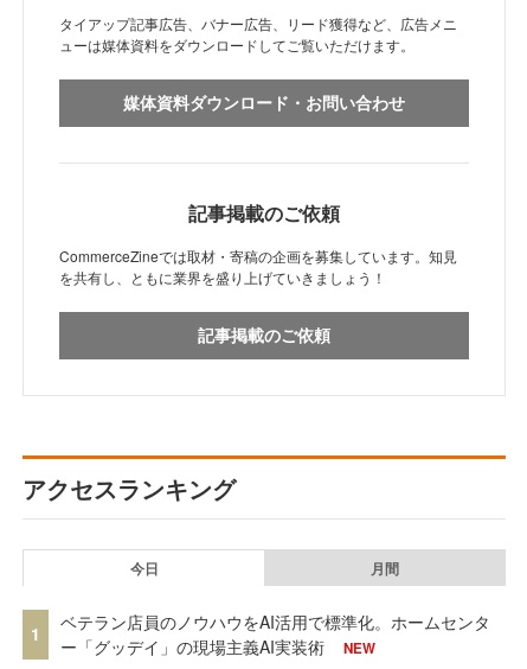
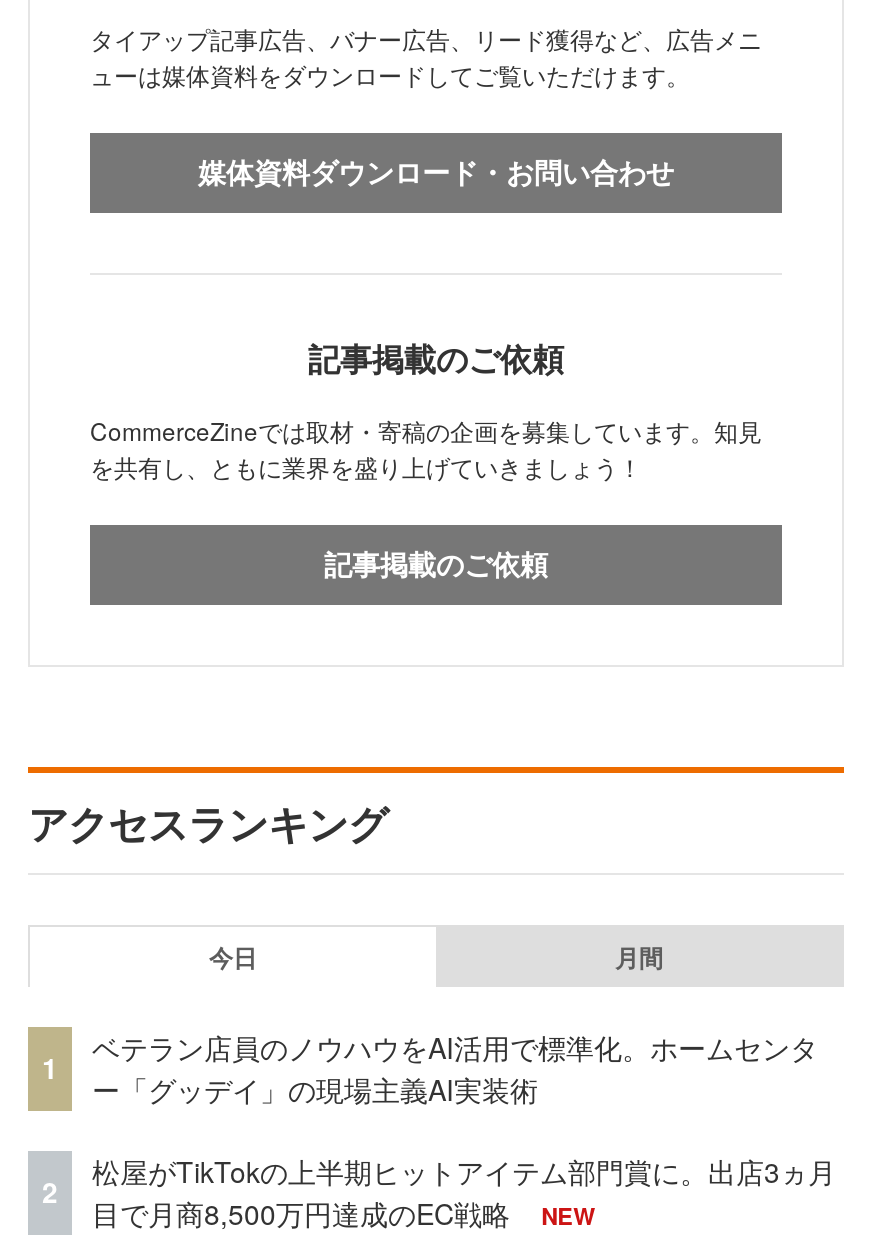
+ 2

+ 松屋がTikTokの上半期ヒットアイテム部門賞に。出店3ヵ月
+ 目で月商8,500万円達成のEC戦略
